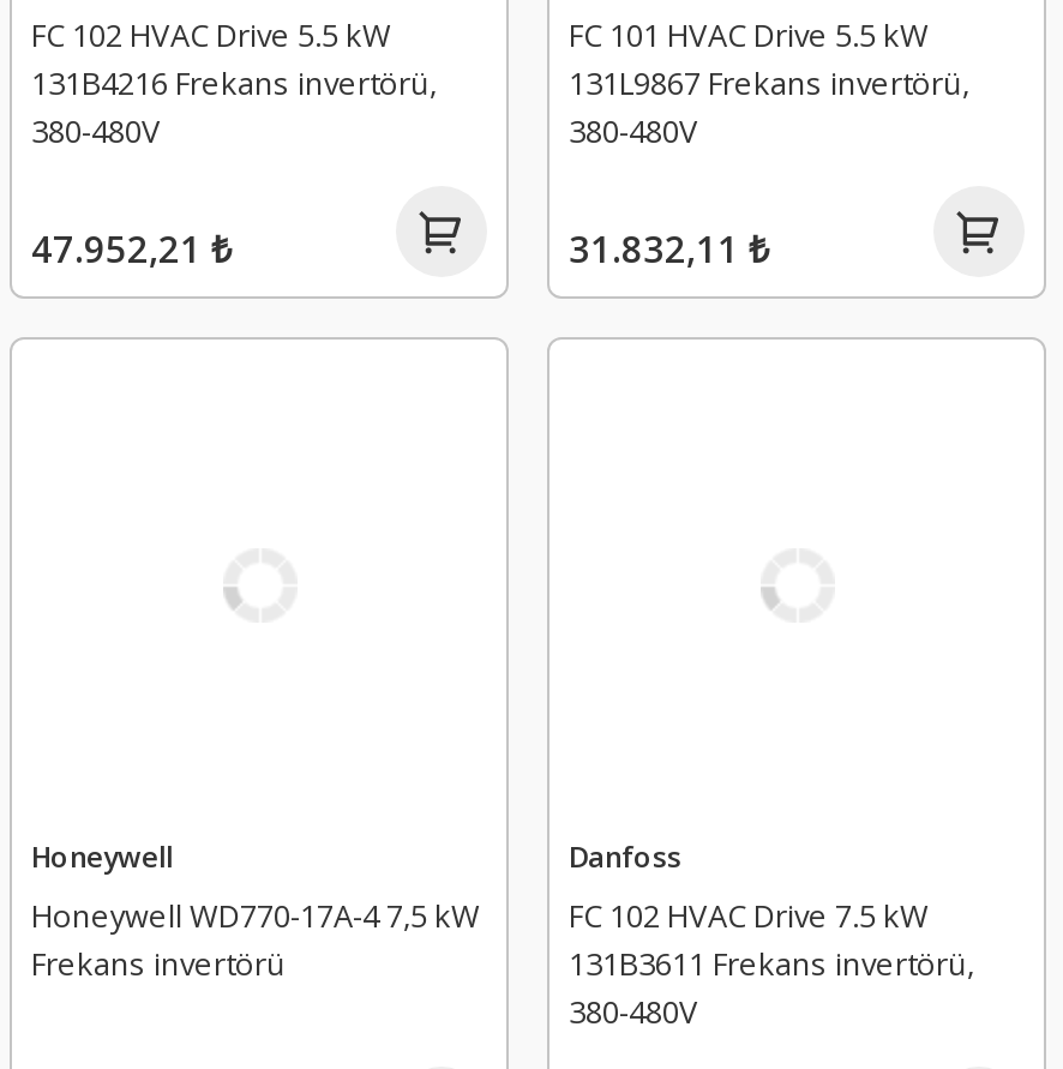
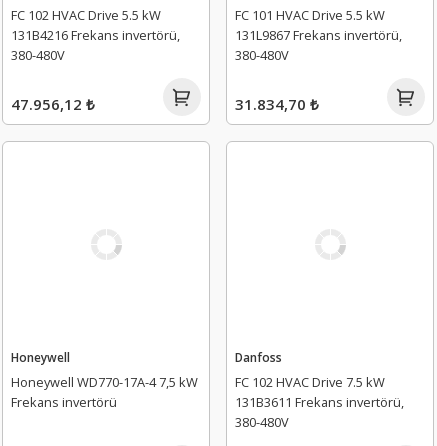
- 47.952,21 ₺
+ 47.956,12 ₺

- 31.832,11 ₺
+ 31.834,70 ₺
